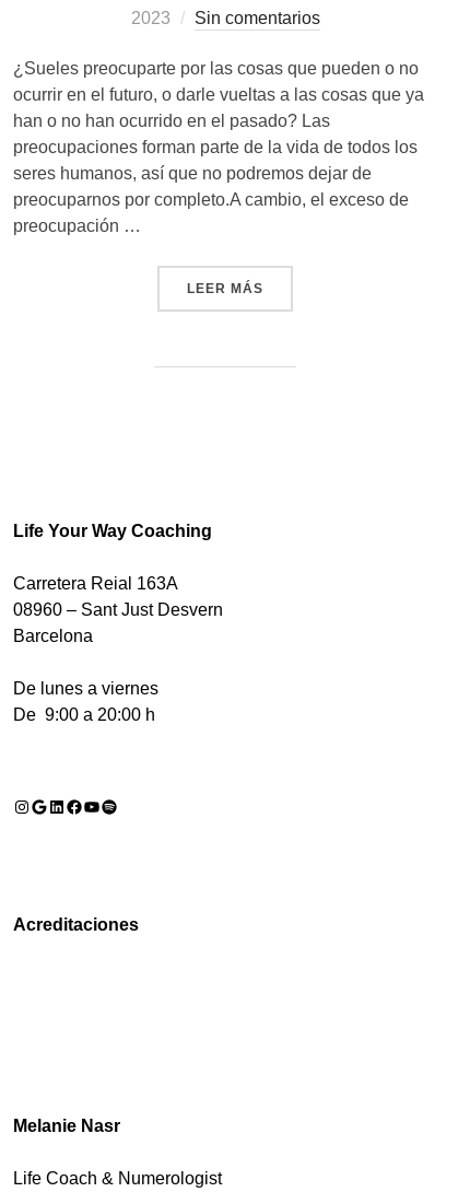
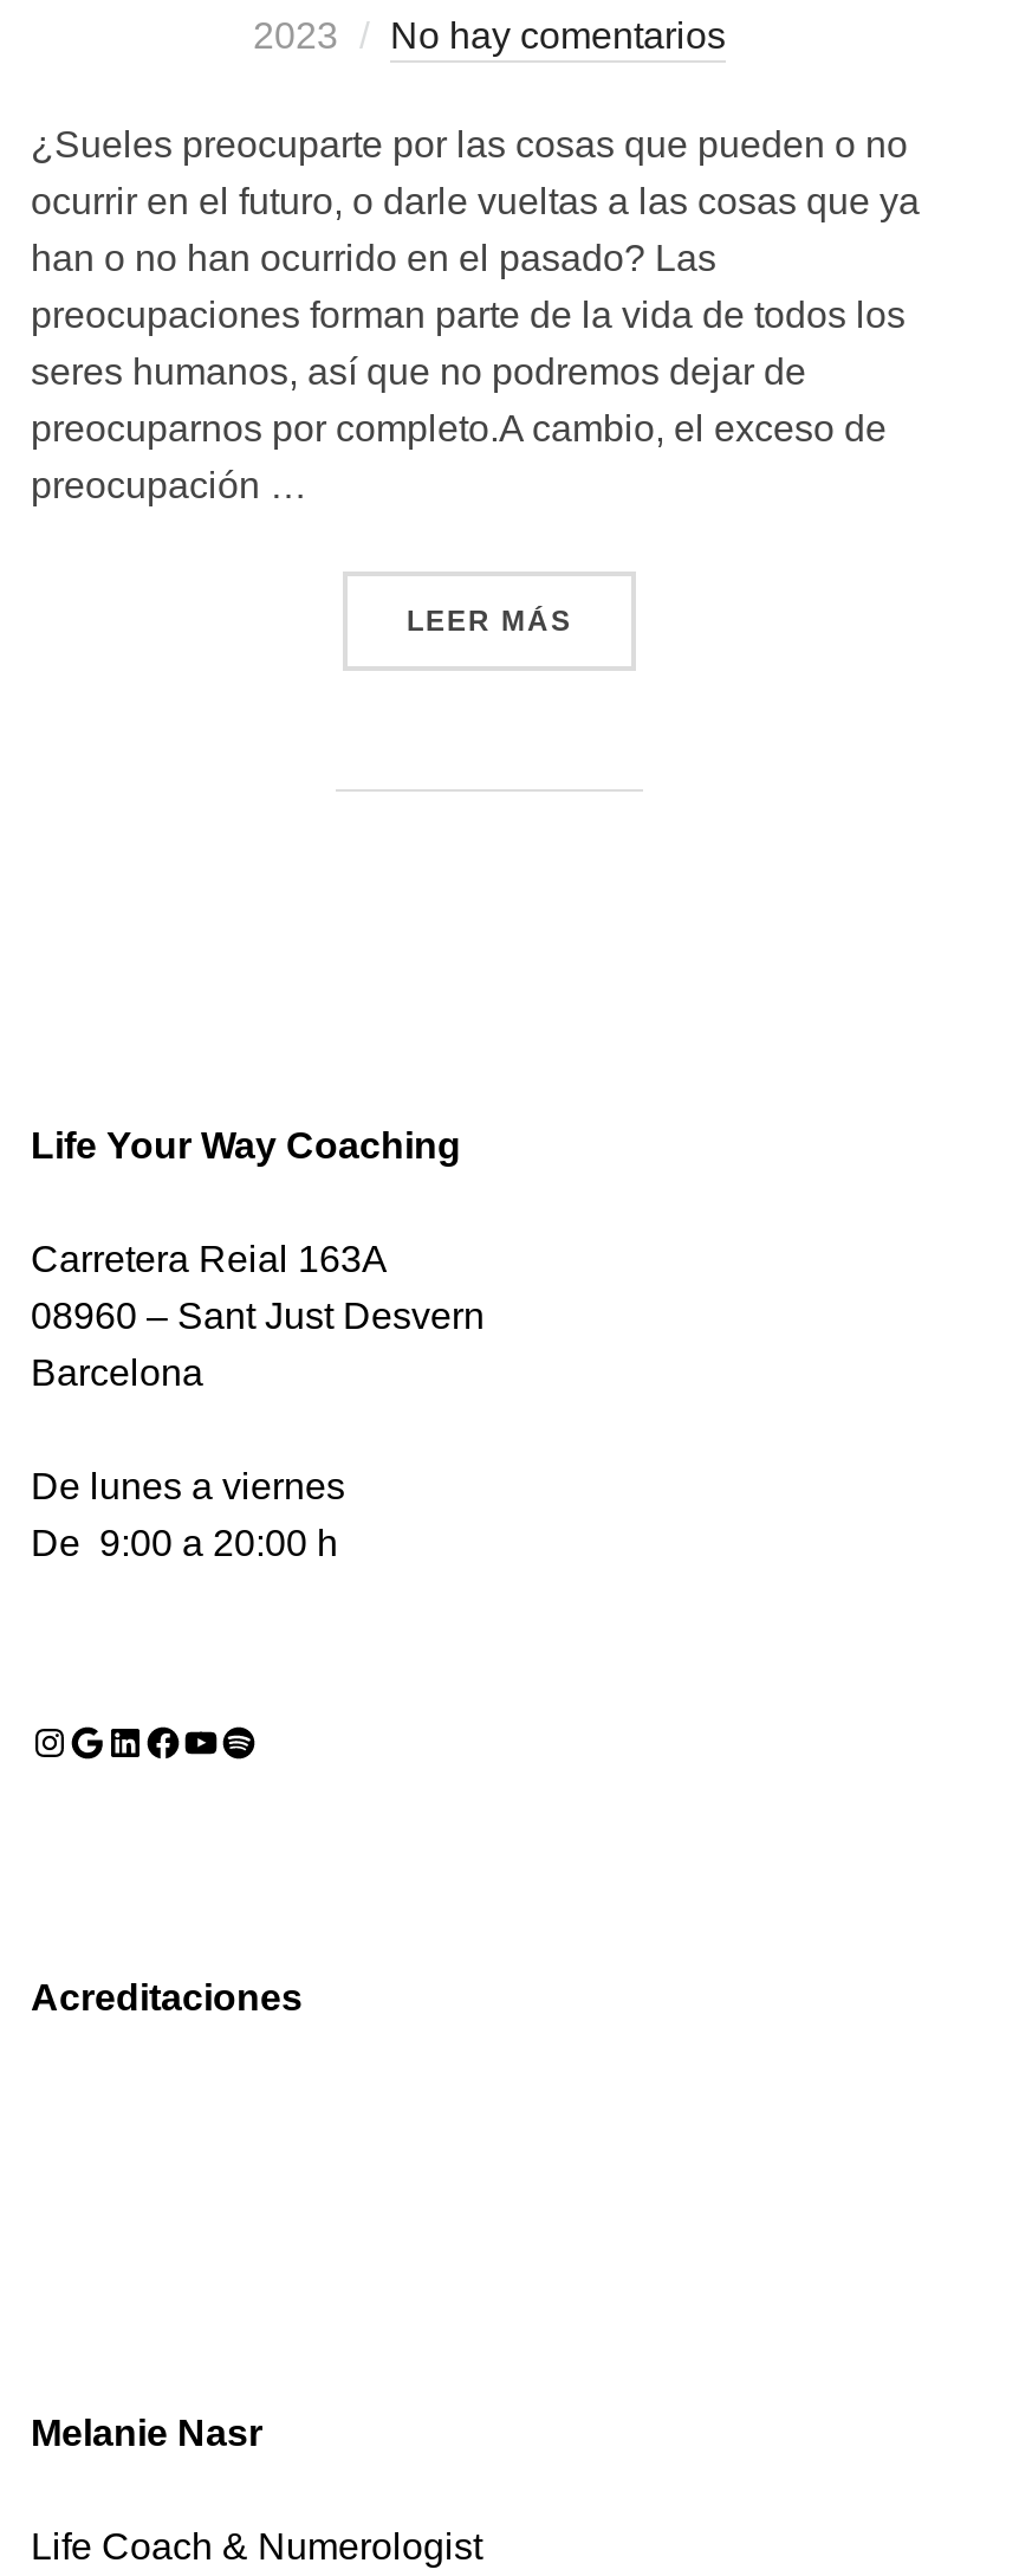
- Sin comentarios
+ No hay comentarios
